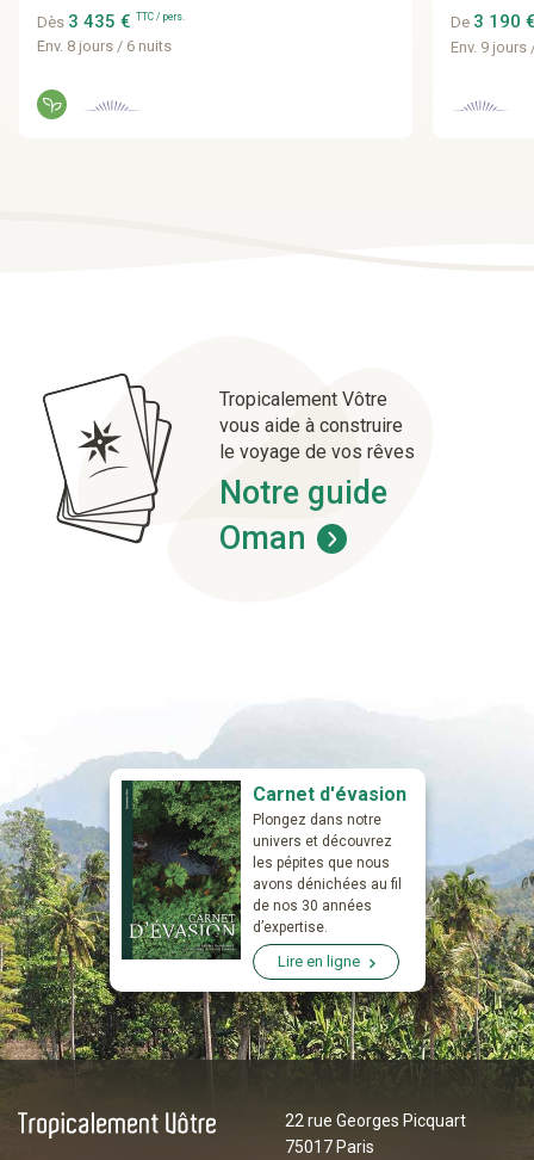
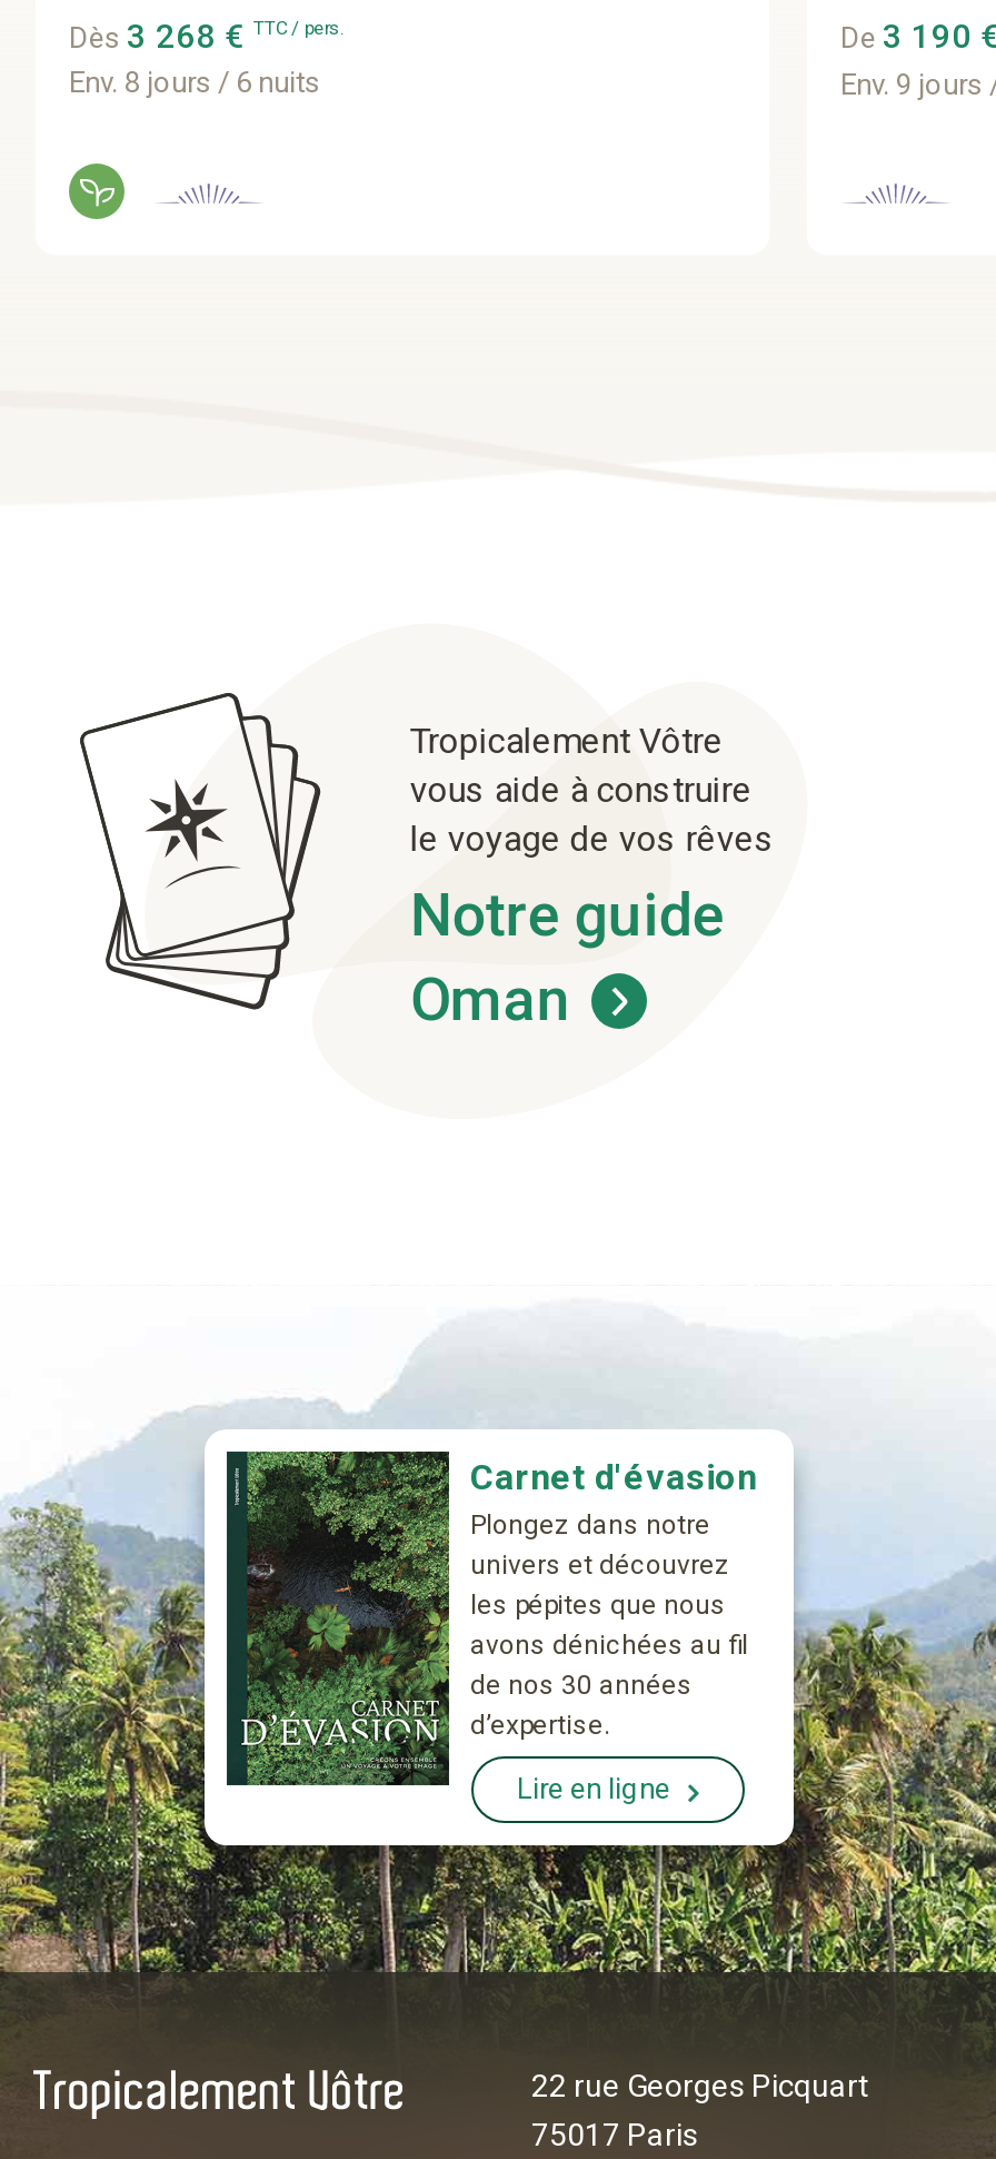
- Dès 3 435 €TTC / pers.
+ Dès 3 268 €TTC / pers.
